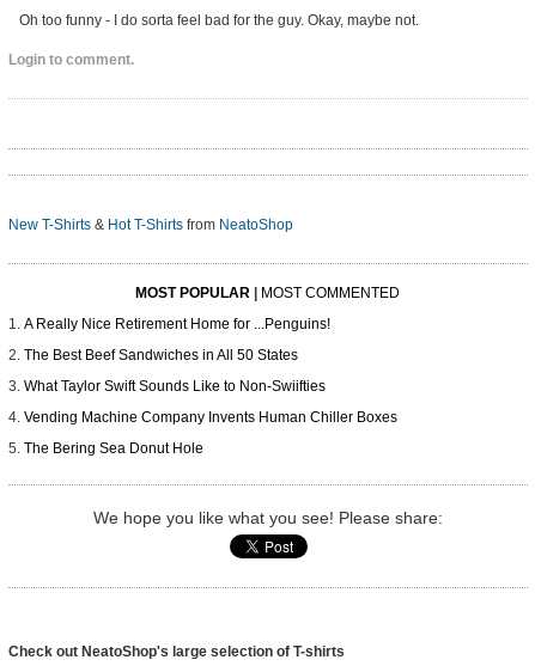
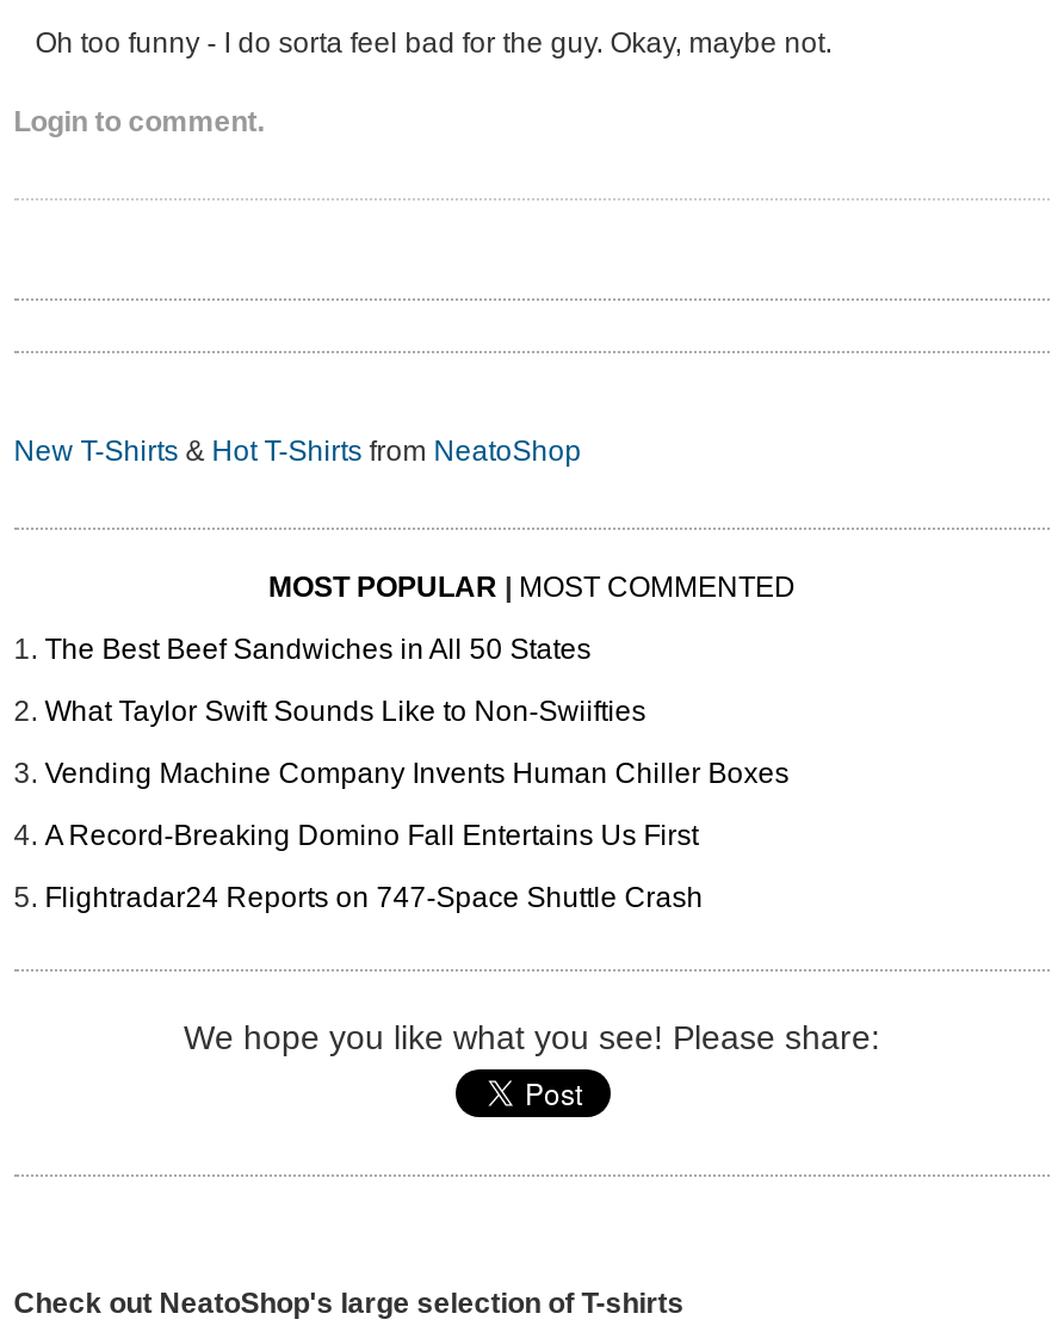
- A Really Nice Retirement Home for ...Penguins!

moved up: The Best Beef Sandwiches in All 50 States | What Taylor Swift Sounds Like to Non-Swiifties | Vending Machine Company Invents Human Chiller Boxes

- The Bering Sea Donut Hole
+ A Record-Breaking Domino Fall Entertains Us First
+ Flightradar24 Reports on 747-Space Shuttle Crash
